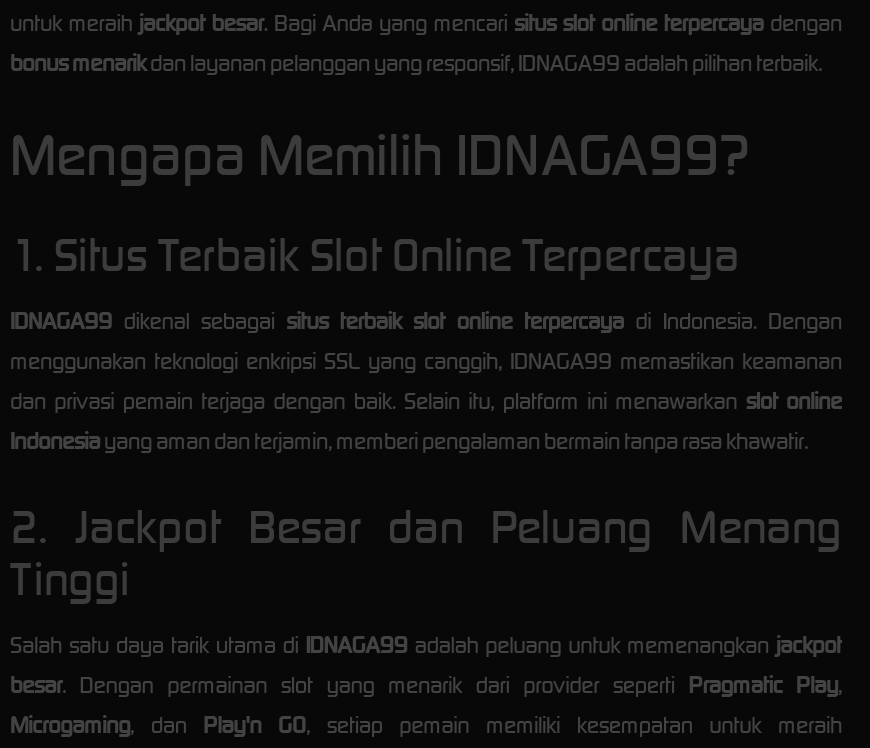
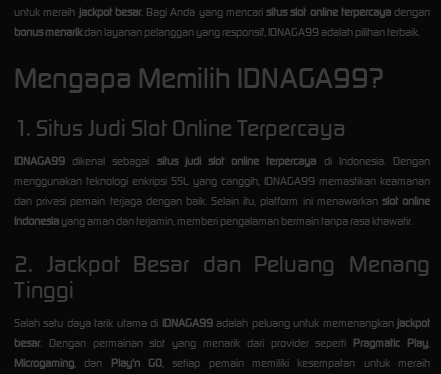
- 1. Situs Terbaik Slot Online Terpercaya
+ 1. Situs Judi Slot Online Terpercaya

- IDNAGA99 dikenal sebagai situs terbaik slot online terpercaya di Indonesia. Dengan
+ IDNAGA99 dikenal sebagai situs judi slot online terpercaya di Indonesia. Dengan
